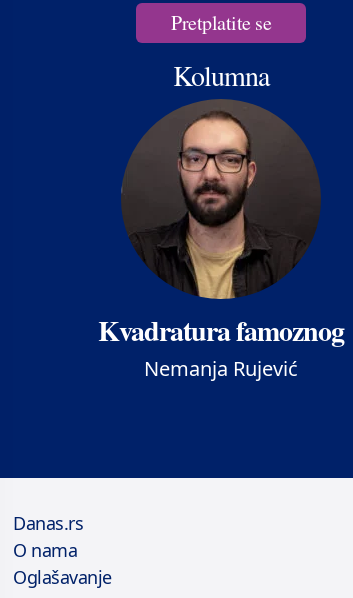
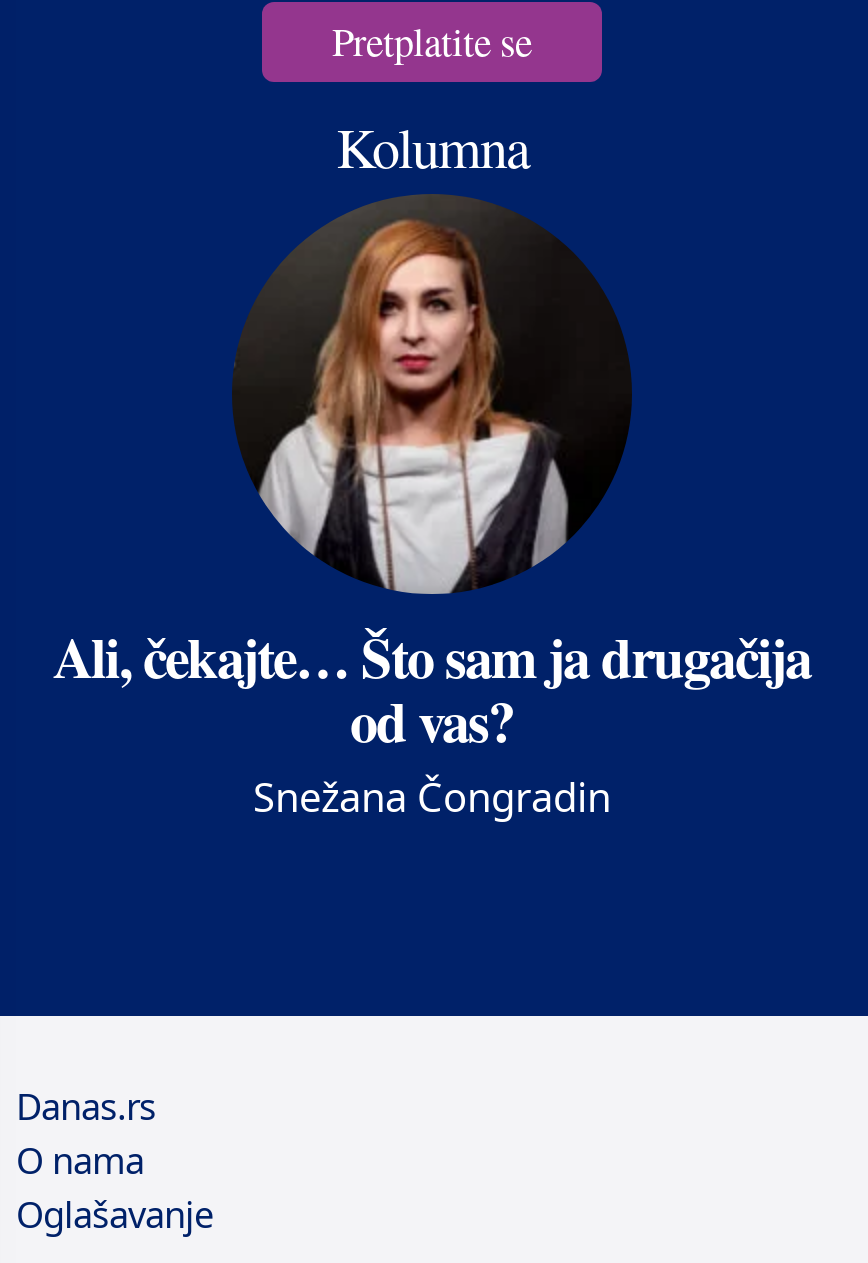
- [image]
- Kvadratura famoznog
- Nemanja Rujević
+ [image]
+ Ali, čekajte… Što sam ja drugačija
+ od vas?
+ Snežana Čongradin
